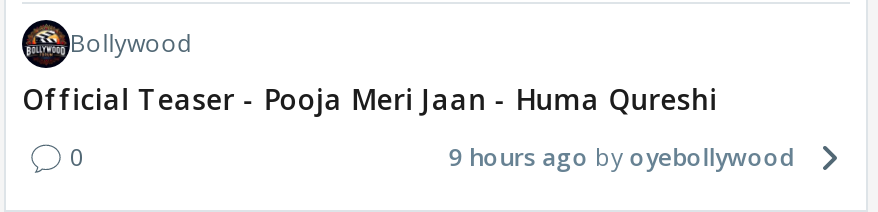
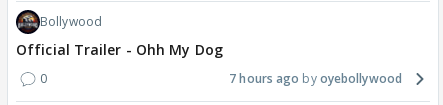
- Official Teaser - Pooja Meri Jaan - Huma Qureshi
+ Official Trailer - Ohh My Dog

- 9 hours ago oyebollywood
+ 7 hours ago oyebollywood
